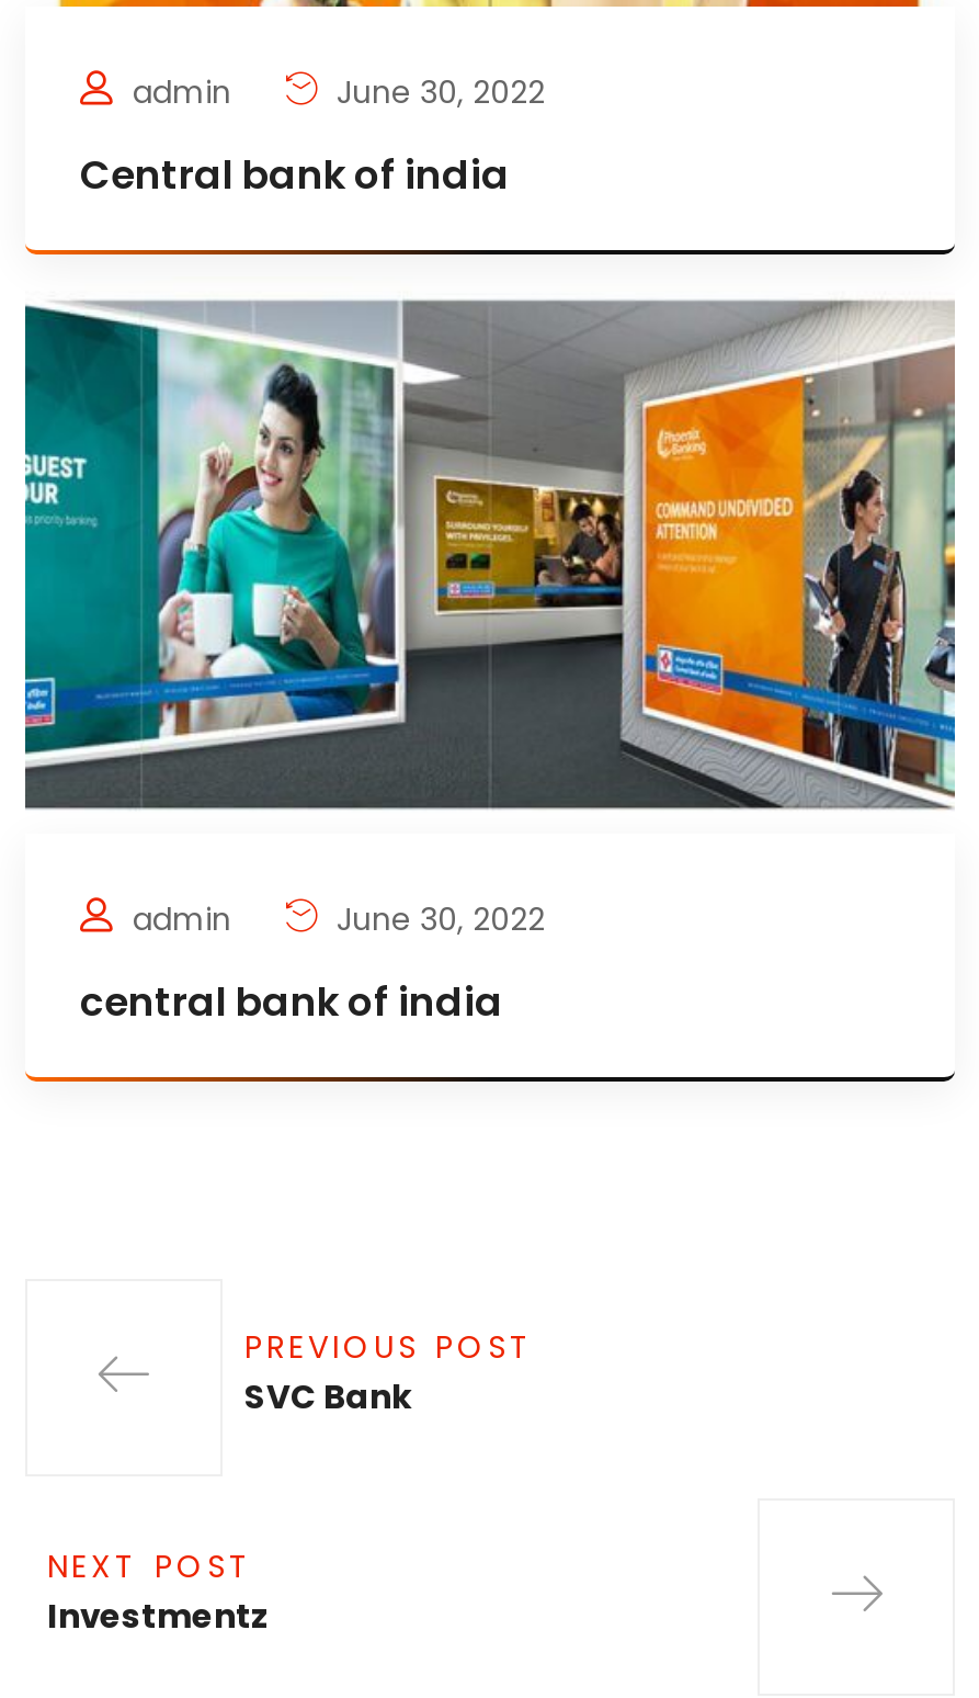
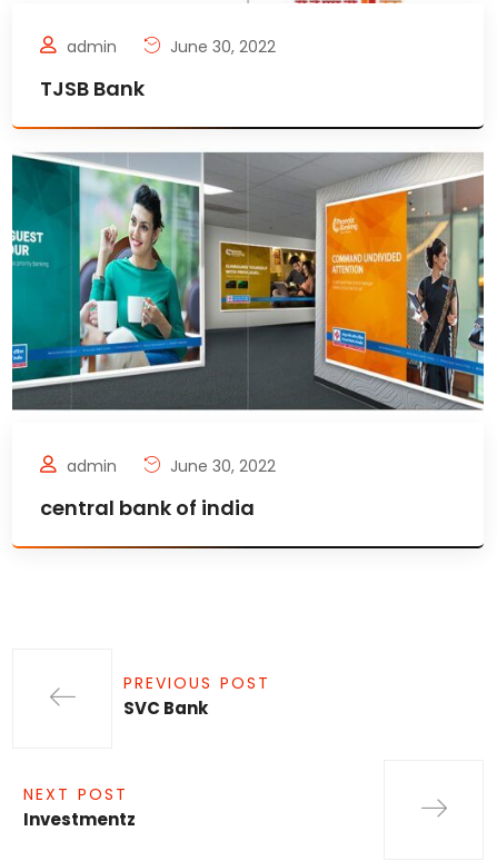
- Central bank of india
+ TJSB Bank
